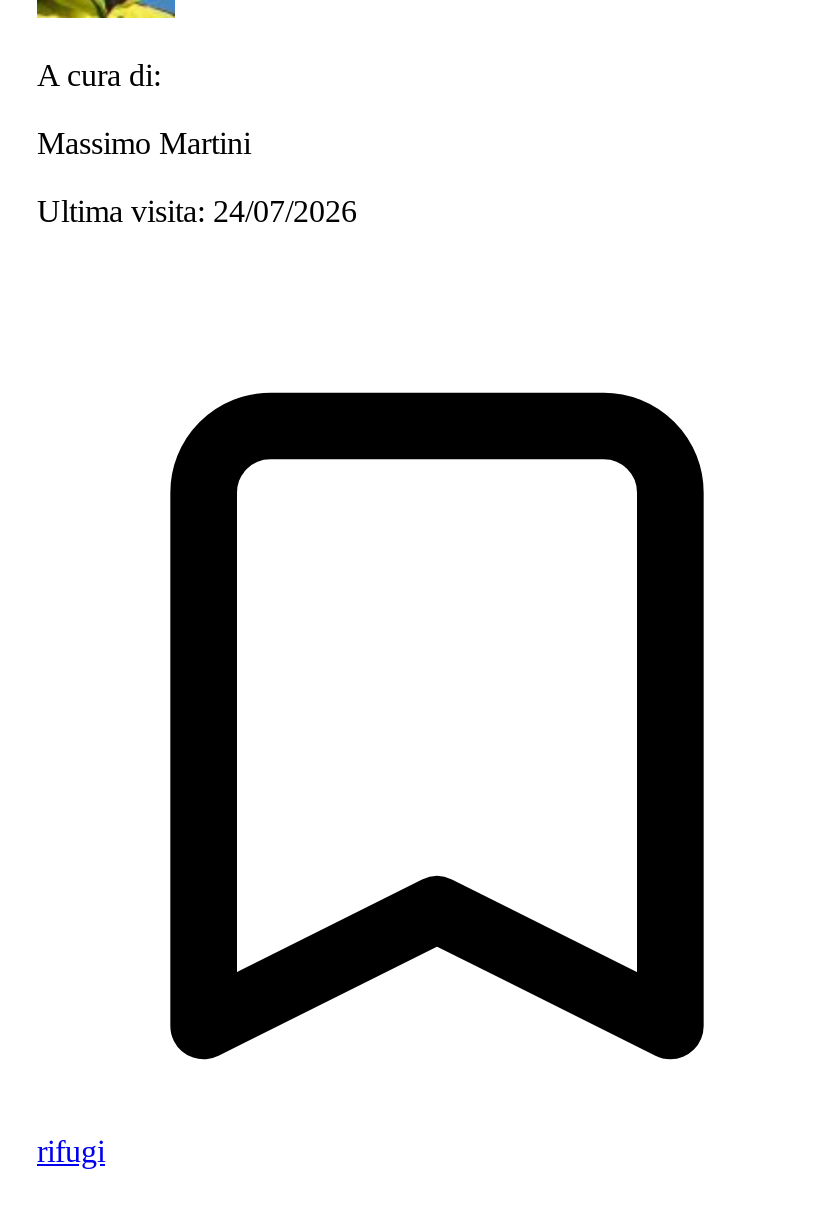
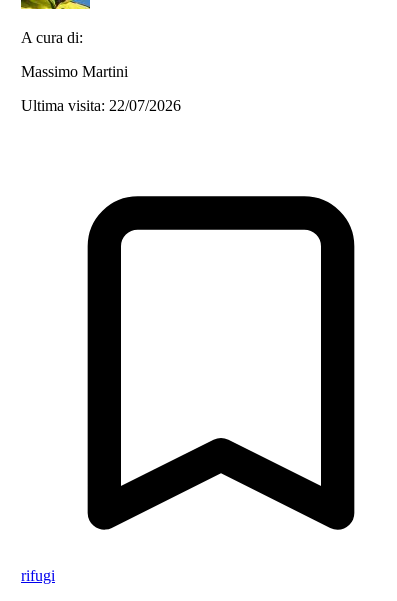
- Ultima visita: 24/07/2026
+ Ultima visita: 22/07/2026
